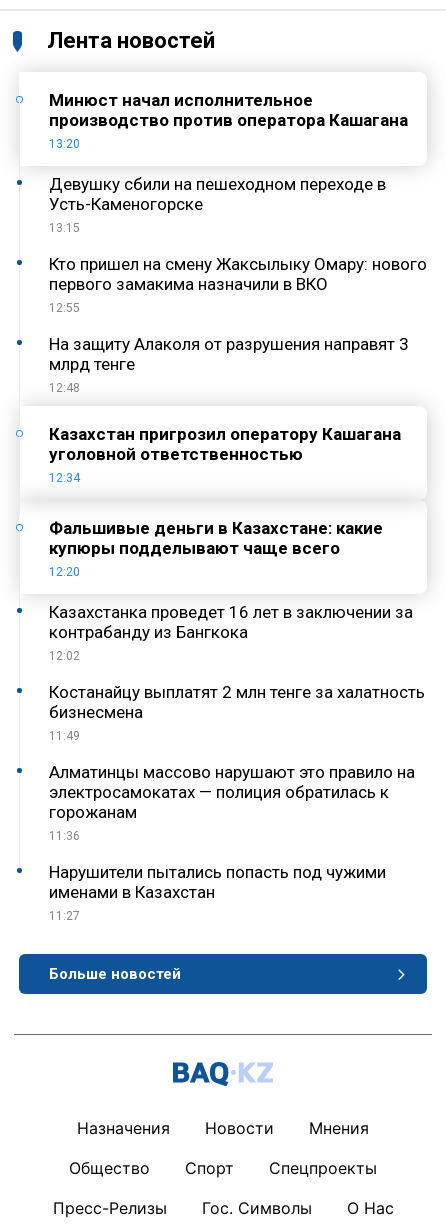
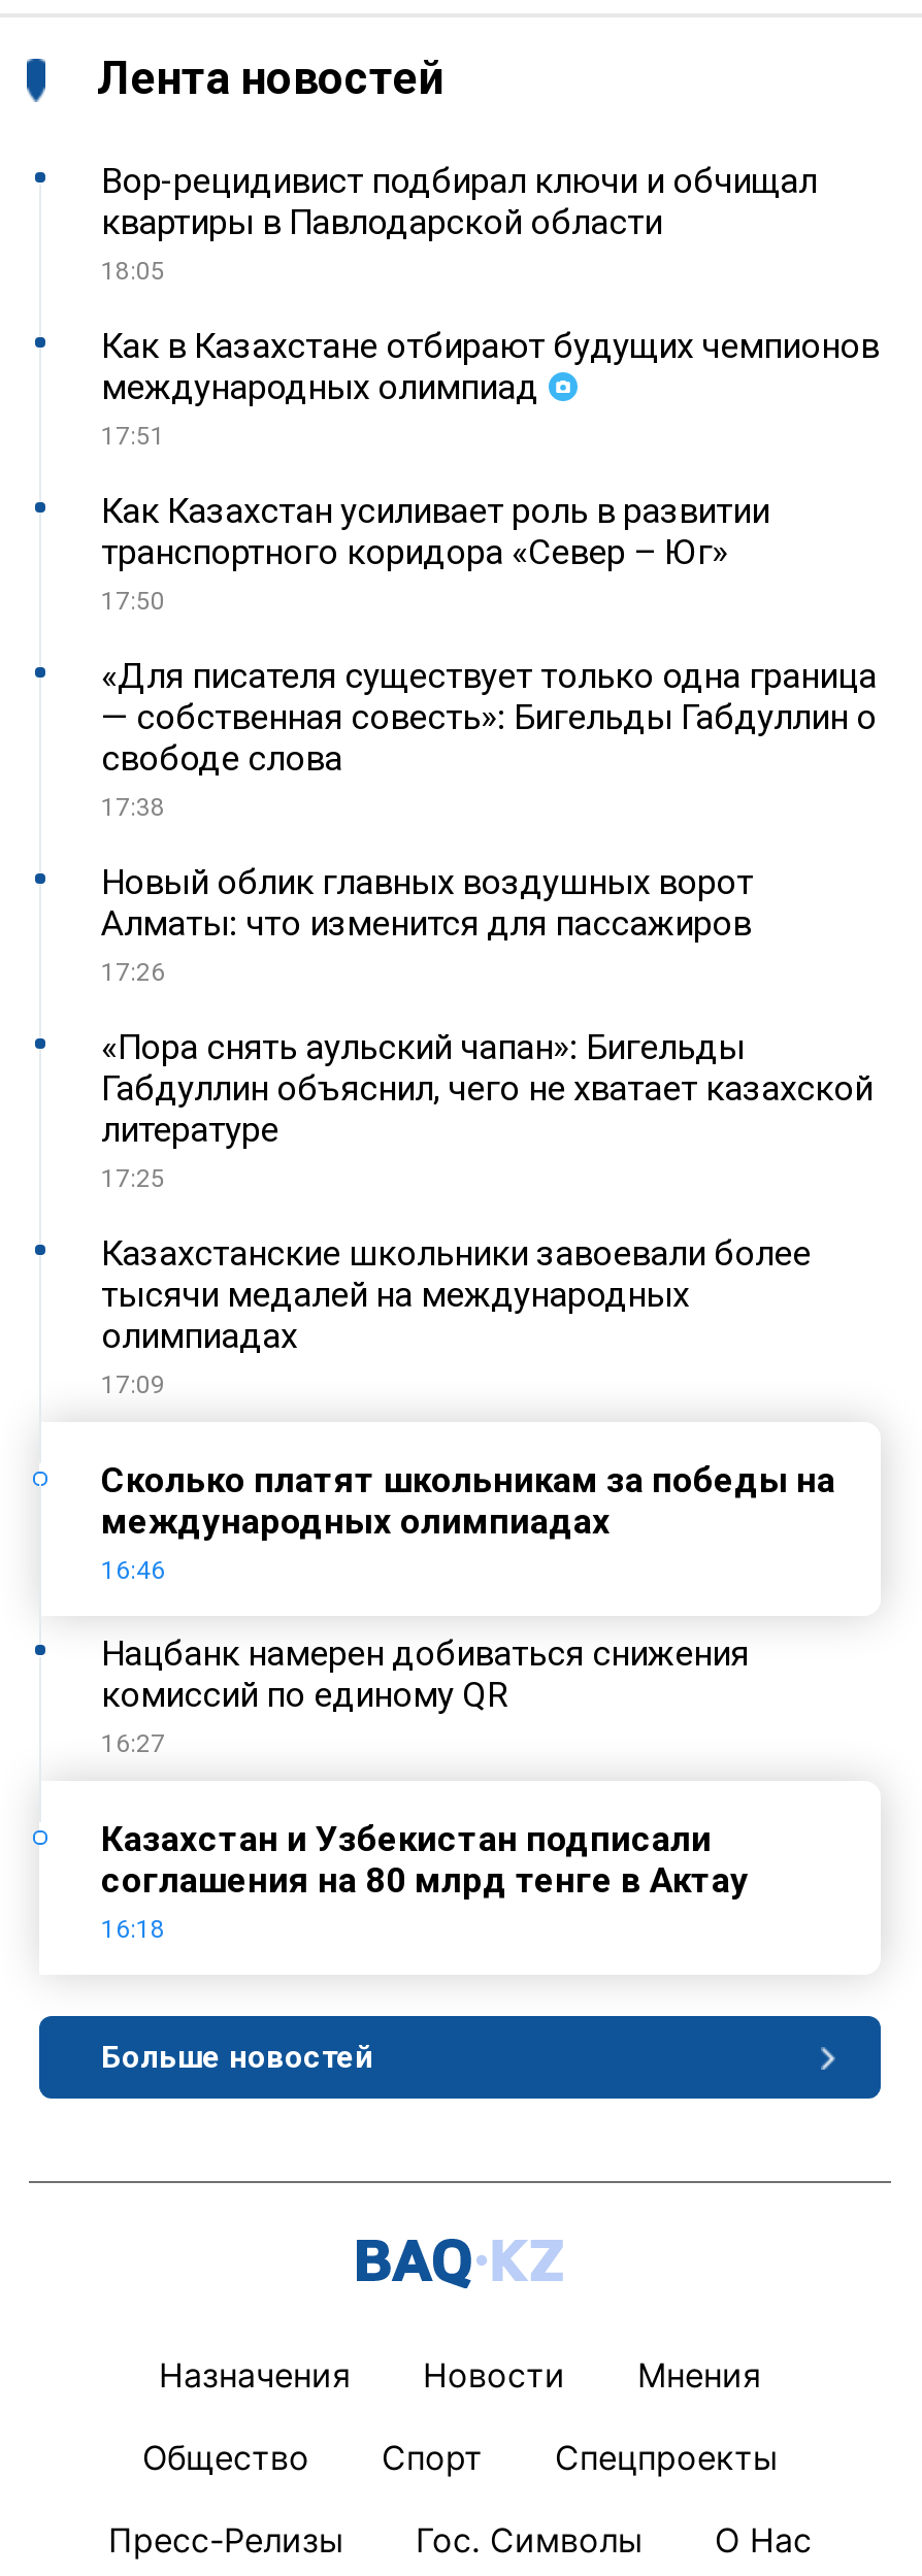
- Минюст начал исполнительное
- производство против оператора Кашагана
- 13:20
+ Вор-рецидивист подбирал ключи и обчищал
+ квартиры в Павлодарской области
+ 18:05

- Девушку сбили на пешеходном переходе в
- Усть-Каменогорске
- 13:15
+ Как в Казахстане отбирают будущих чемпионов
+ международных олимпиад
+ 17:51

- Кто пришел на смену Жаксылыку Омару: нового
- первого замакима назначили в ВКО
- 12:55
+ Как Казахстан усиливает роль в развитии
+ транспортного коридора «Север – Юг»
+ 17:50

- На защиту Алаколя от разрушения направят 3
- млрд тенге
- 12:48
+ «Для писателя существует только одна граница
+ — собственная совесть»: Бигельды Габдуллин о
+ свободе слова
+ 17:38

- Казахстан пригрозил оператору Кашагана
- уголовной ответственностью
- 12:34
+ Новый облик главных воздушных ворот
+ Алматы: что изменится для пассажиров
+ 17:26

- Фальшивые деньги в Казахстане: какие
- купюры подделывают чаще всего
- 12:20
+ «Пора снять аульский чапан»: Бигельды
+ Габдуллин объяснил, чего не хватает казахской
+ литературе
+ 17:25

- Казахстанка проведет 16 лет в заключении за
- контрабанду из Бангкока
- 12:02
+ Казахстанские школьники завоевали более
+ тысячи медалей на международных
+ олимпиадах
+ 17:09

- Костанайцу выплатят 2 млн тенге за халатность
- бизнесмена
- 11:49
+ Сколько платят школьникам за победы на
+ международных олимпиадах
+ 16:46

- Алматинцы массово нарушают это правило на
- электросамокатах — полиция обратилась к
- горожанам
- 11:36
+ Нацбанк намерен добиваться снижения
+ комиссий по единому QR
+ 16:27

- Нарушители пытались попасть под чужими
- именами в Казахстан
- 11:27
+ Казахстан и Узбекистан подписали
+ соглашения на 80 млрд тенге в Актау
+ 16:18
